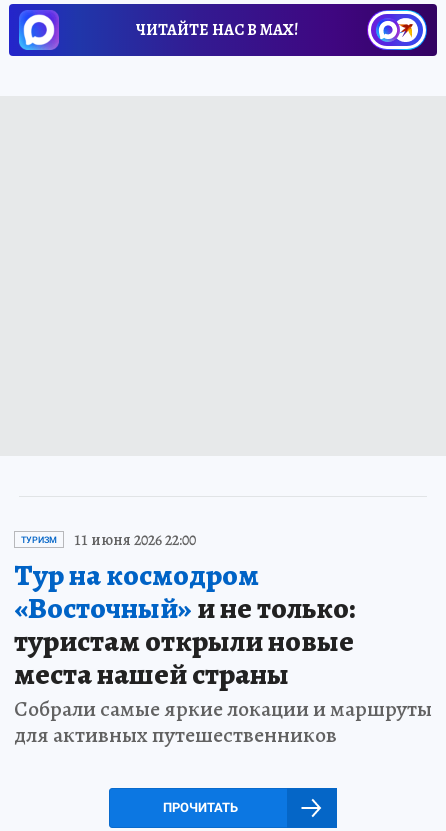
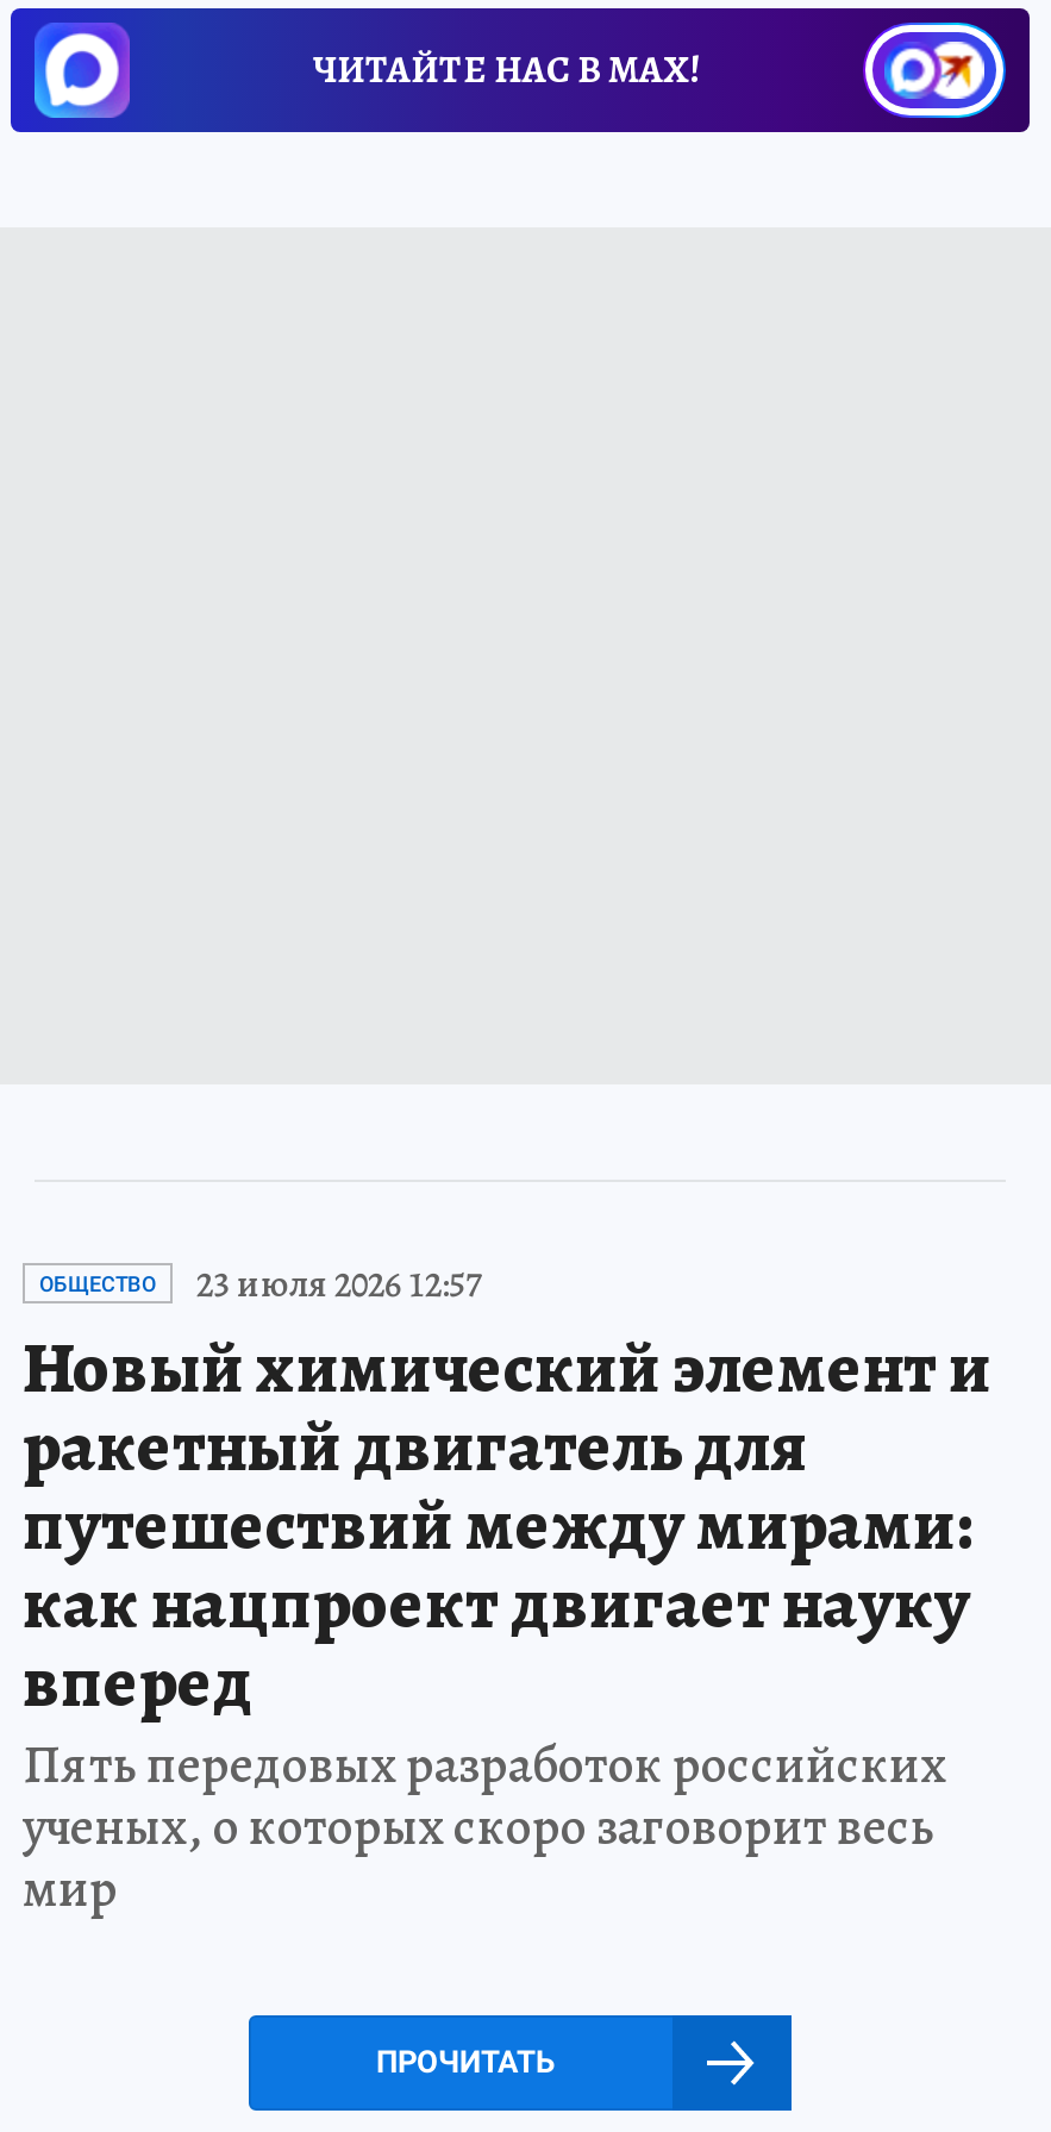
- ТУРИЗМ
- 11 июня 2026 22:00
- Тур на космодром
- «Восточный»и не только:
- туристам открыли новые
- места нашей страны
- Собрали самые яркие локации и маршруты
- для активных путешественников
+ ОБЩЕСТВО
+ 23 июля 2026 12:57
+ Новый химический элемент и
+ ракетный двигатель для
+ путешествий между мирами:
+ как нацпроект двигает науку
+ вперед
+ Пять передовых разработок российских
+ ученых, о которых скоро заговорит весь
+ мир
